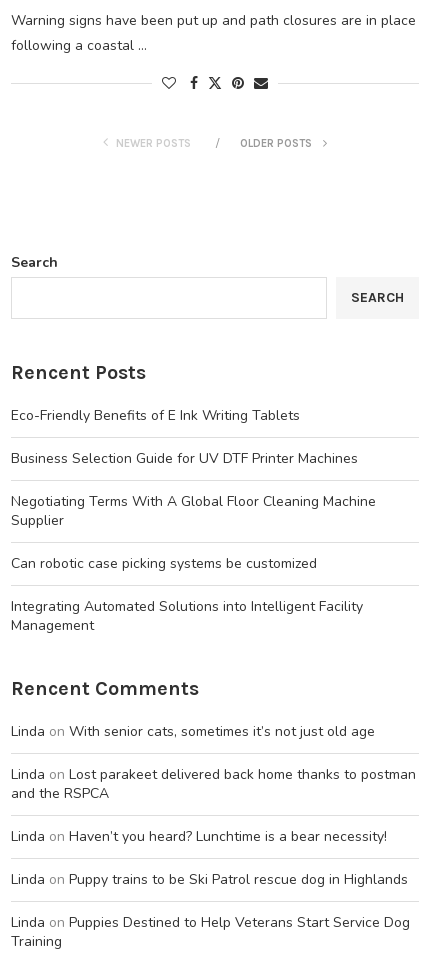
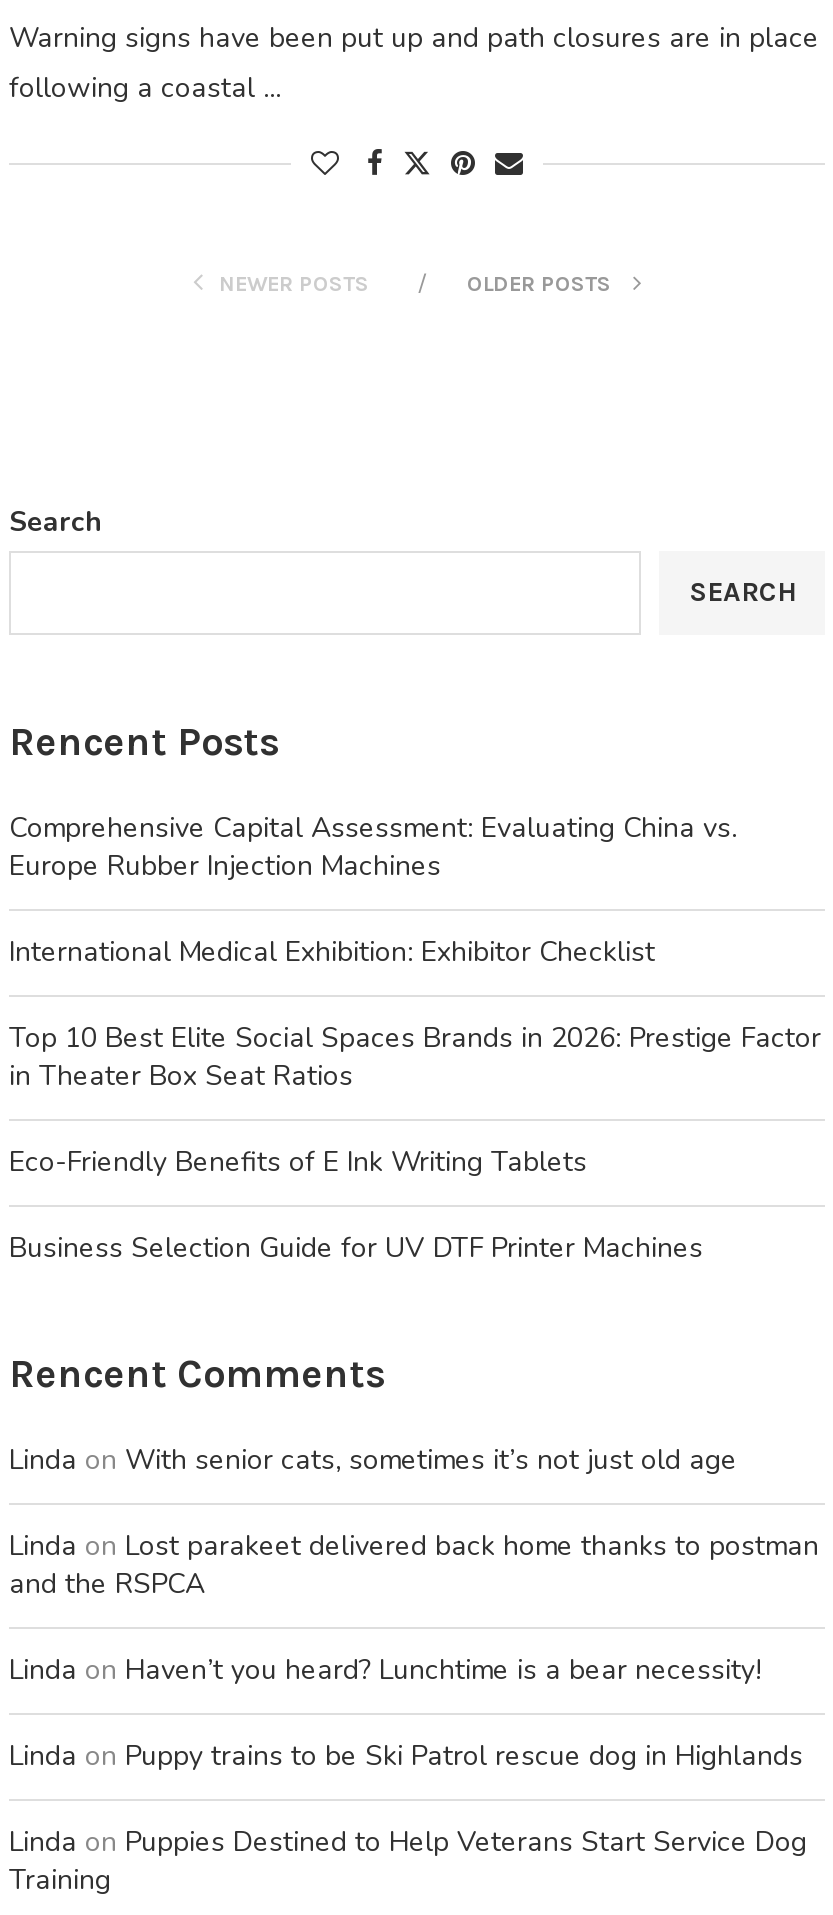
+ Comprehensive Capital Assessment: Evaluating China vs.
+ Europe Rubber Injection Machines
+ International Medical Exhibition: Exhibitor Checklist
+ Top 10 Best Elite Social Spaces Brands in 2026: Prestige Factor
+ in Theater Box Seat Ratios

moved down: Eco-Friendly Benefits of E Ink Writing Tablets | Business Selection Guide for UV DTF Printer Machines

- Negotiating Terms With A Global Floor Cleaning Machine
- Supplier
- Can robotic case picking systems be customized
- Integrating Automated Solutions into Intelligent Facility
- Management
